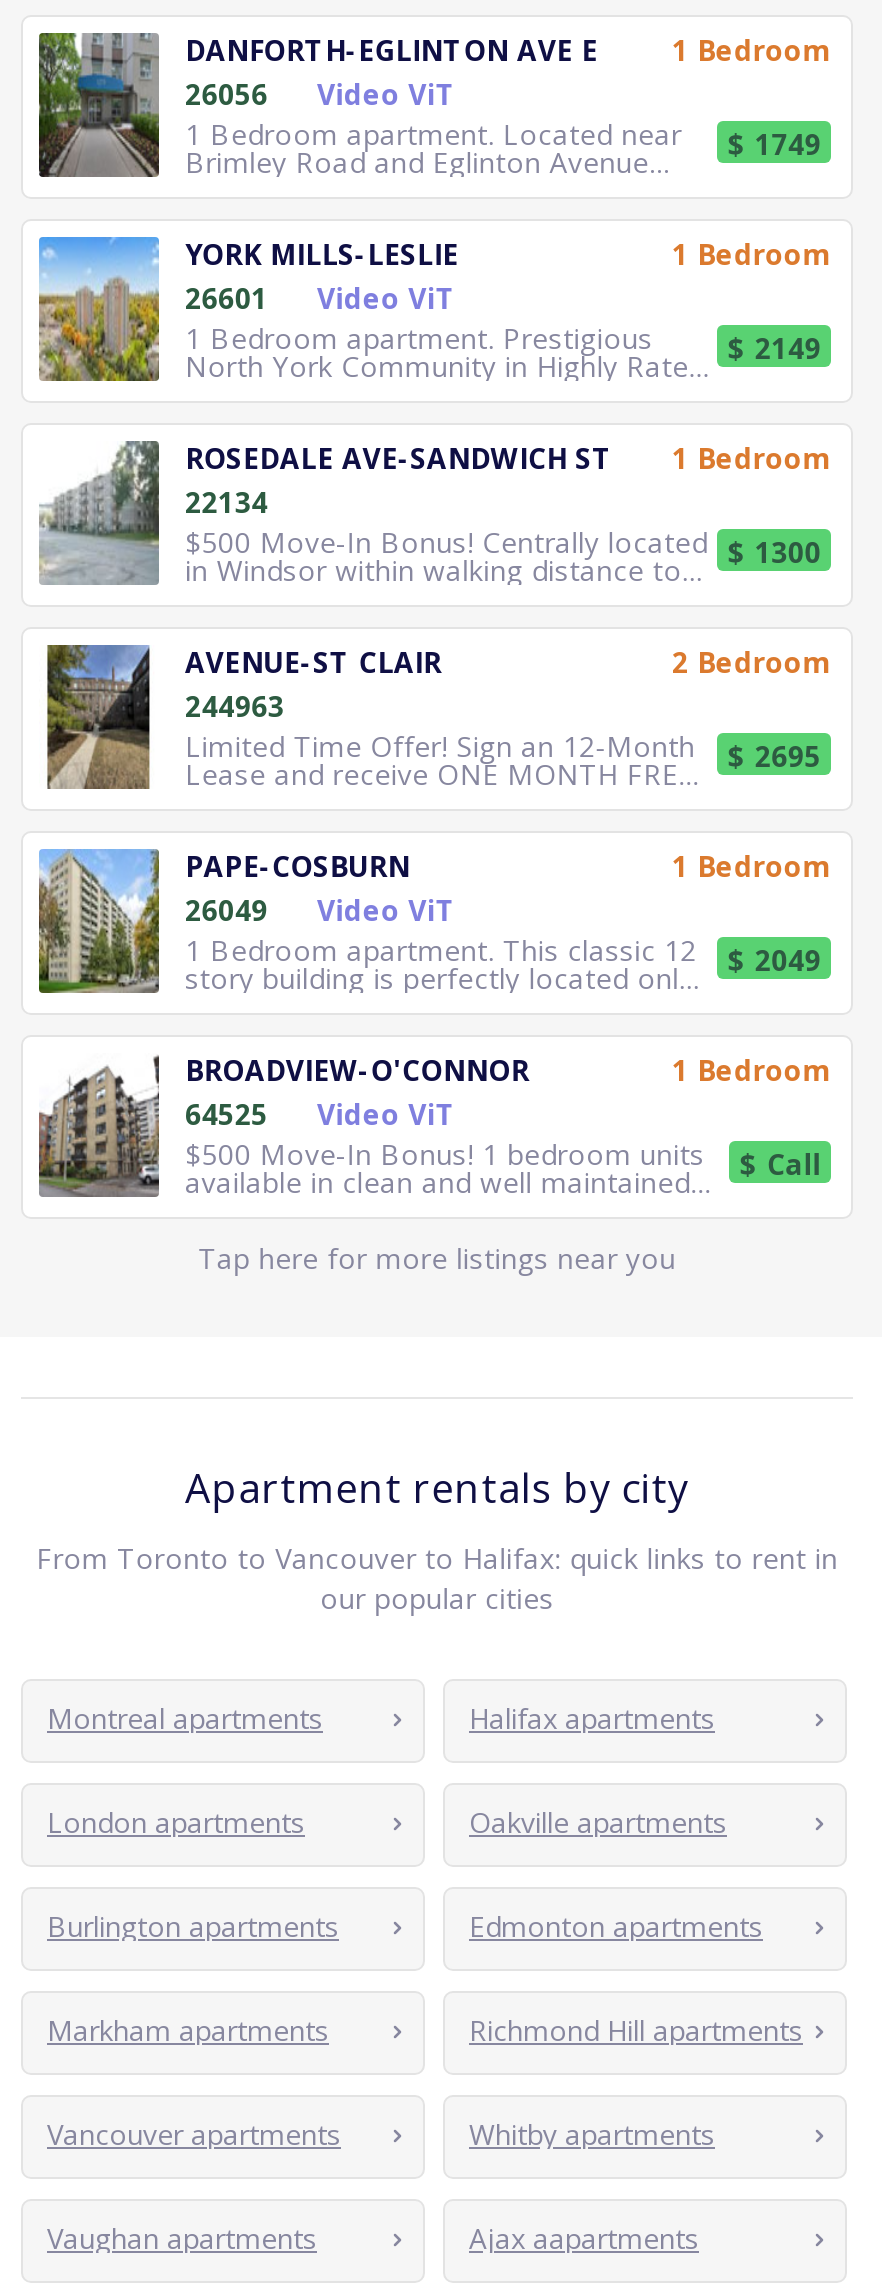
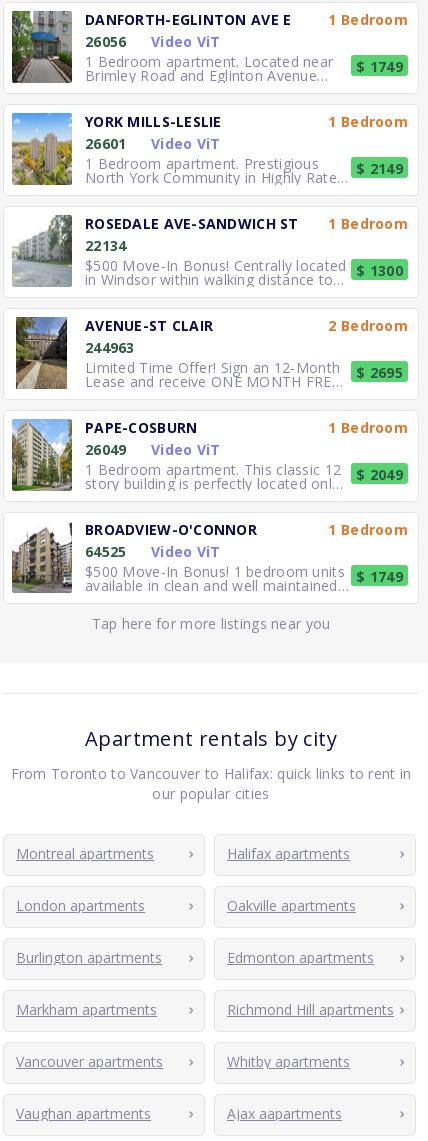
- $ Call
+ $ 1749
